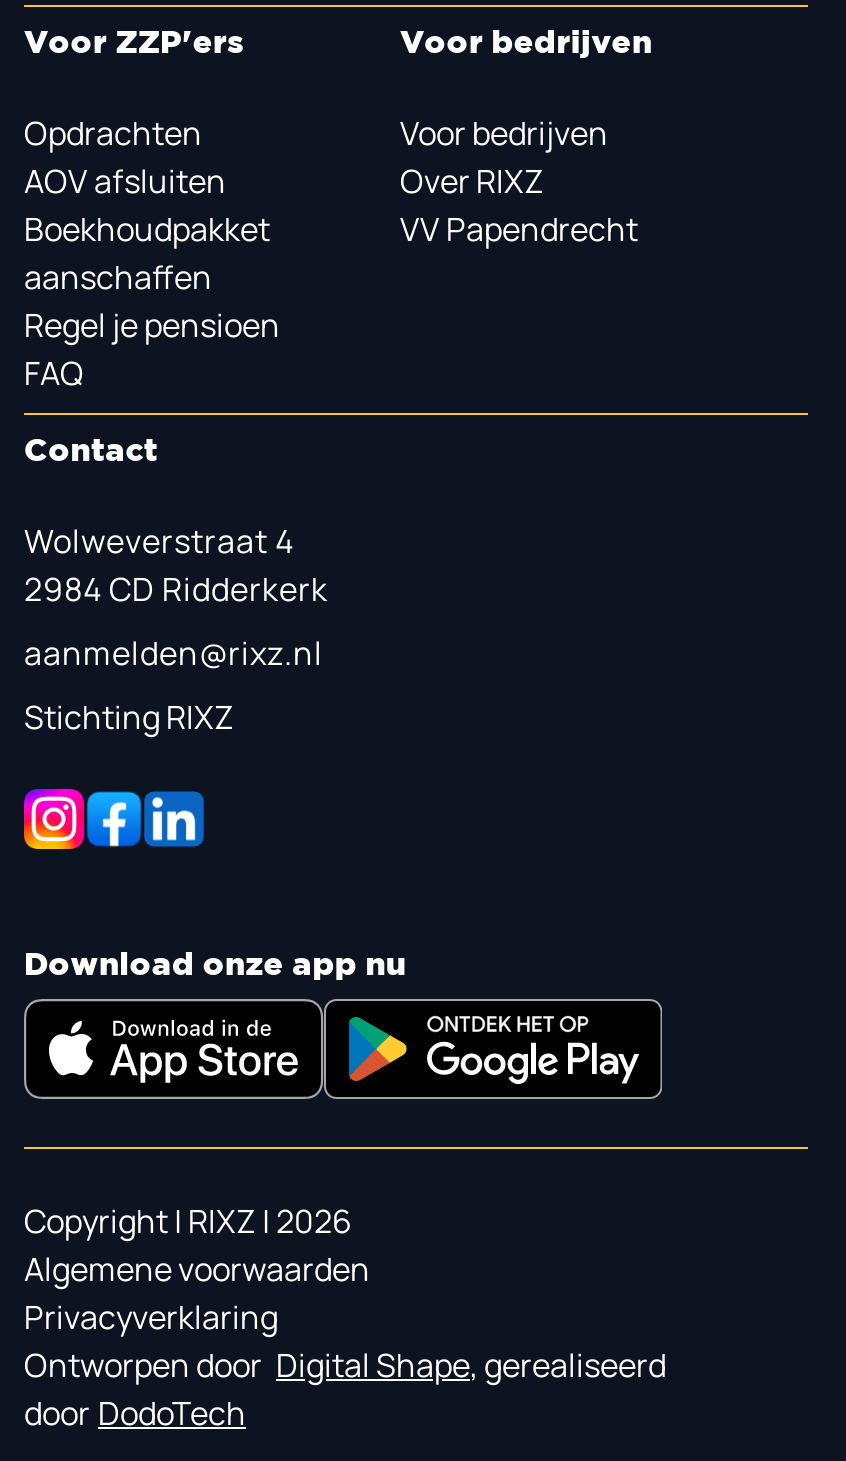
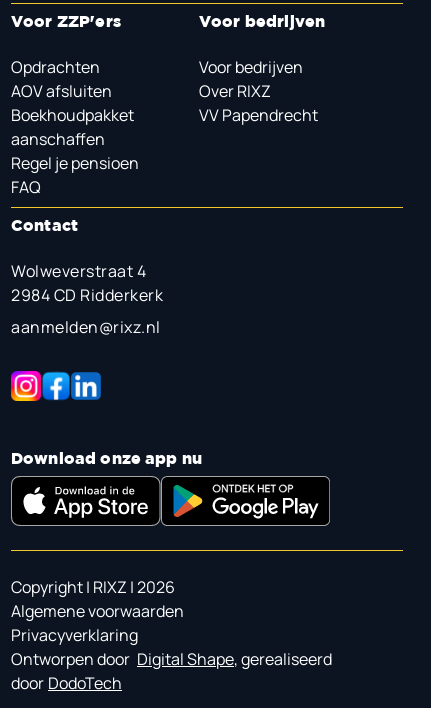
- Stichting RIXZ
